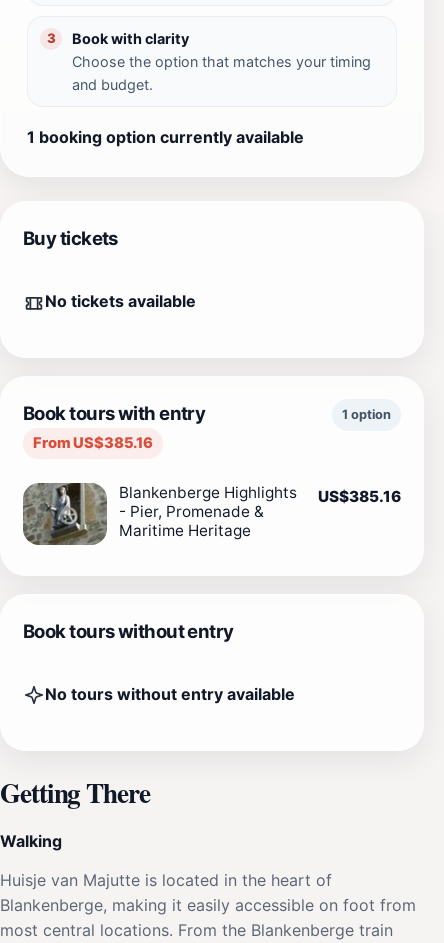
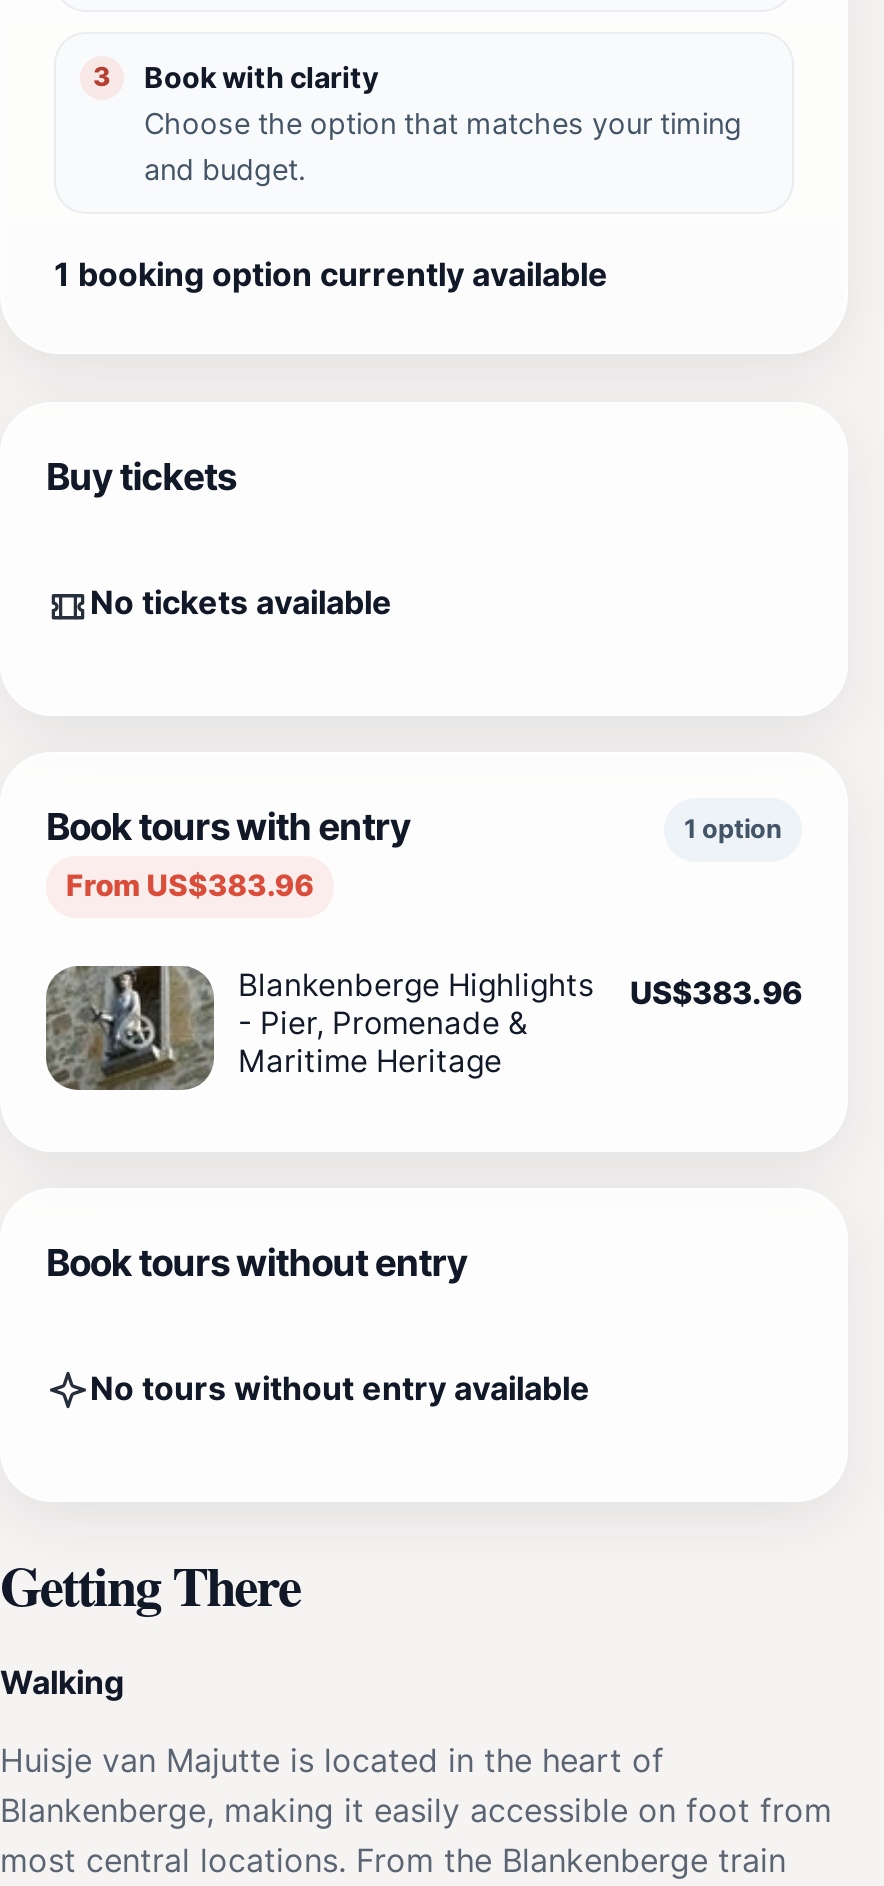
- From US$385.16
+ From US$383.96

- Blankenberge Highlights US$385.16
+ Blankenberge Highlights US$383.96
